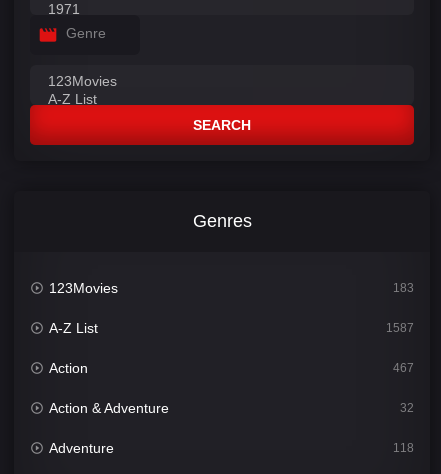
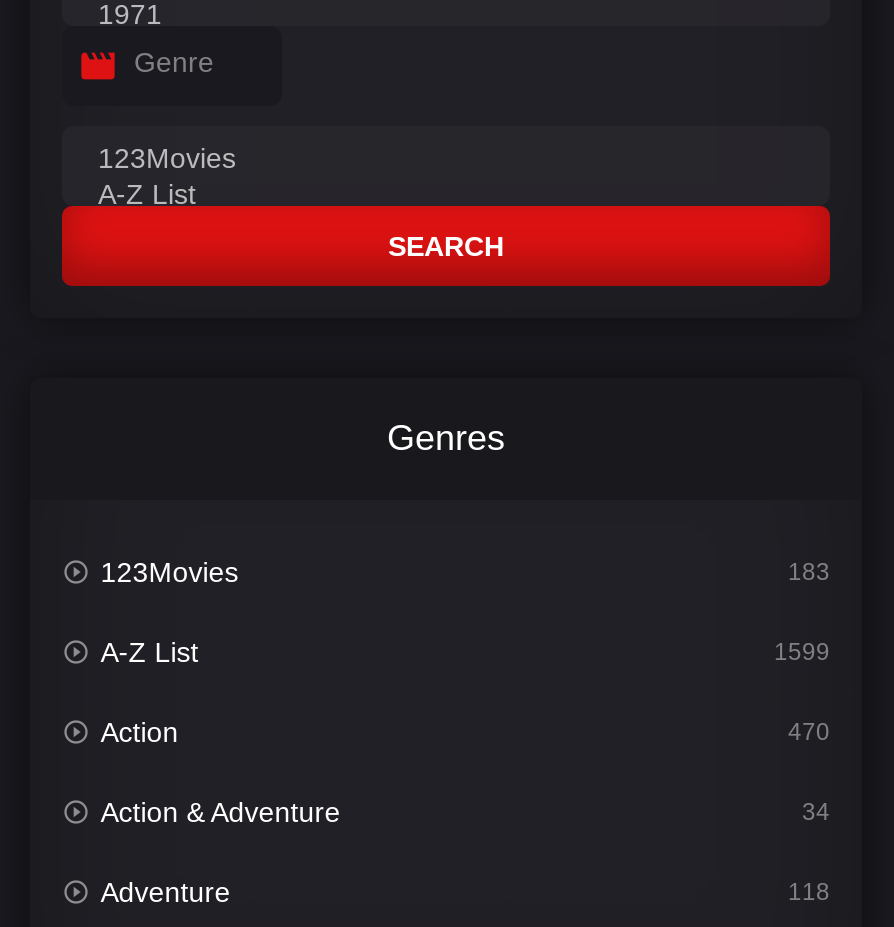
- 1587
+ 1599

- 467
+ 470

- 32
+ 34
